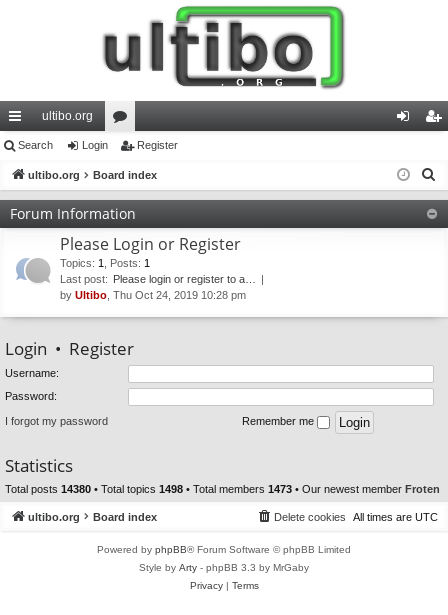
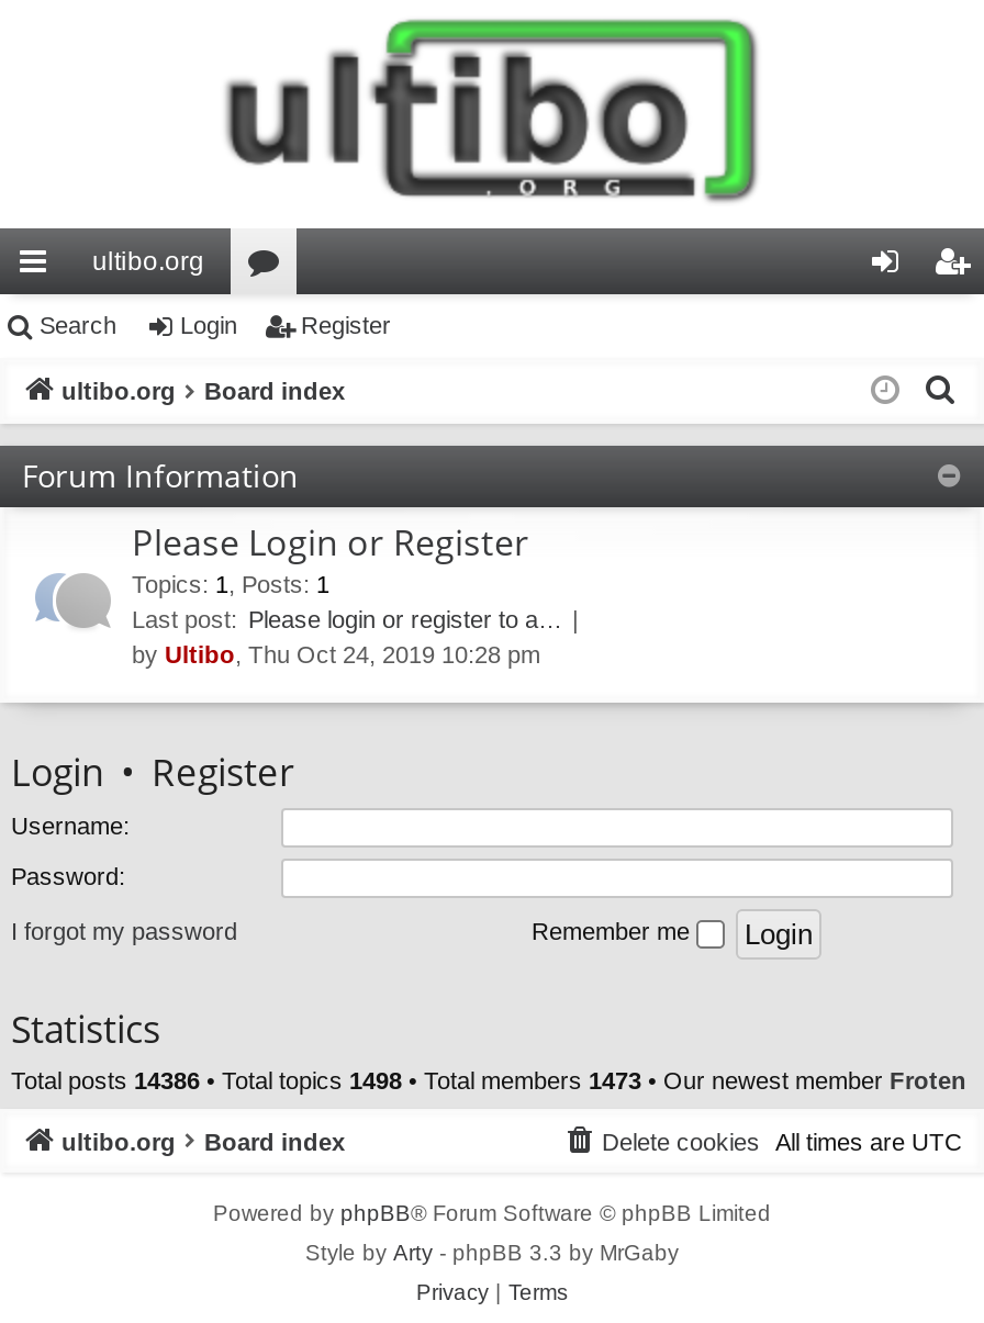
- Total posts 14380 • Total topics 1498 • Total members 1473 • Our newest member Froten
+ Total posts 14386 • Total topics 1498 • Total members 1473 • Our newest member Froten
